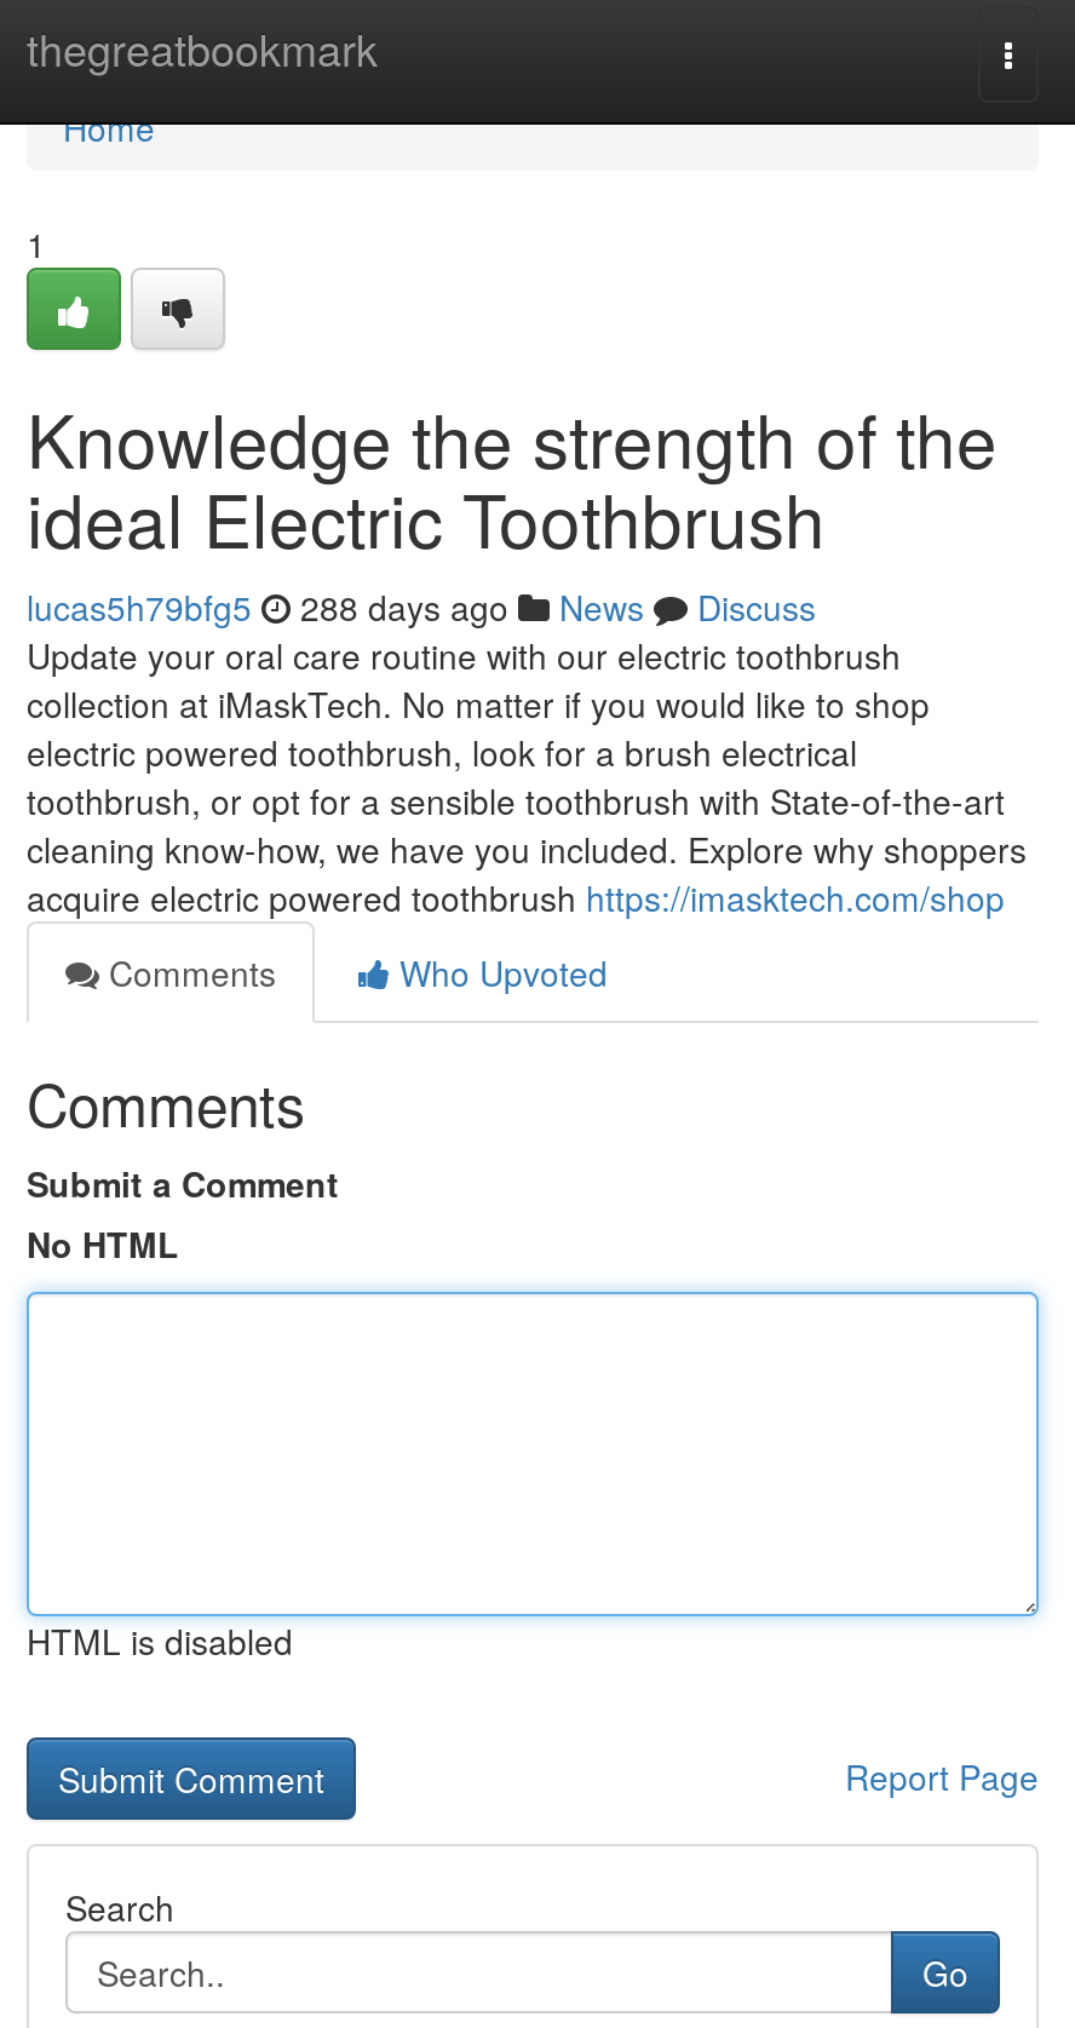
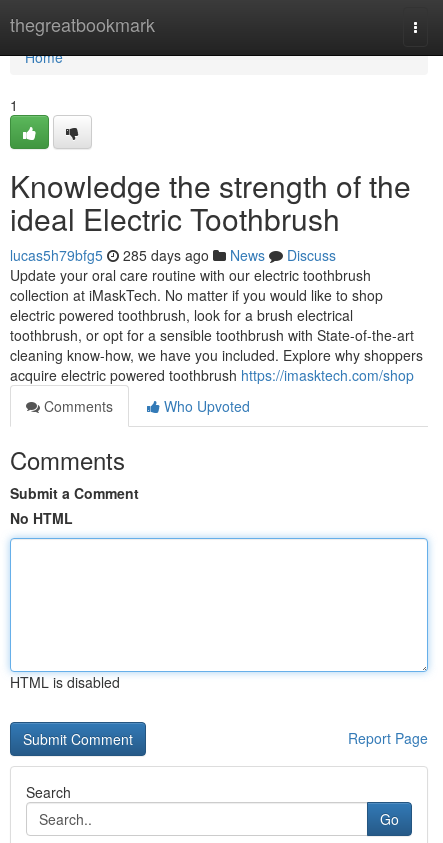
- lucas5h79bfg5 288 days ago News Discuss
+ lucas5h79bfg5 285 days ago News Discuss
